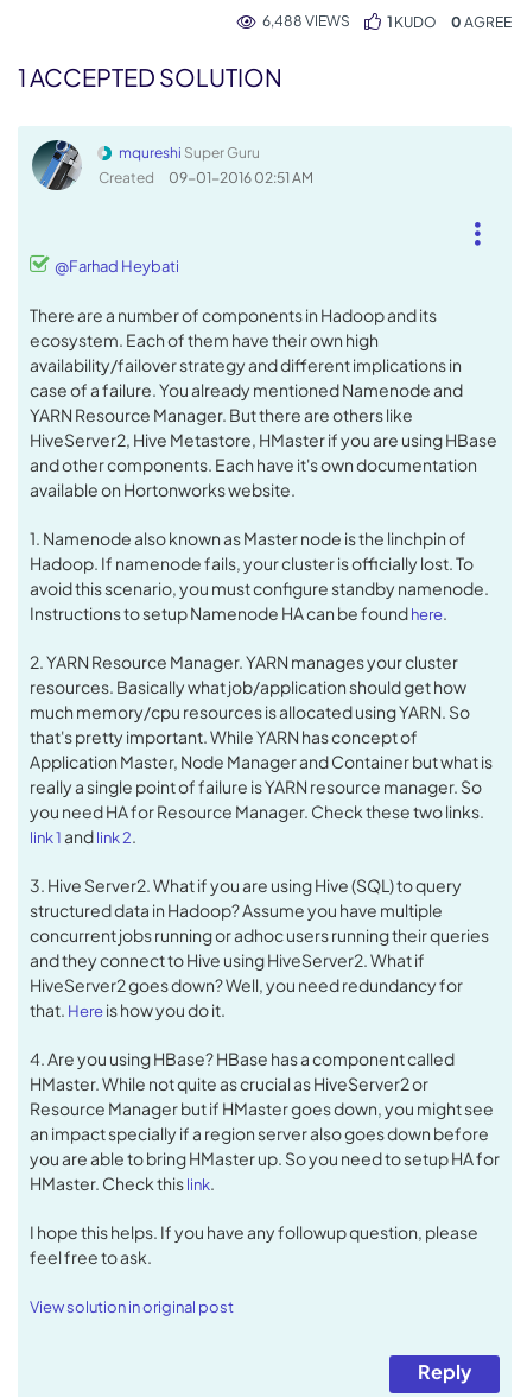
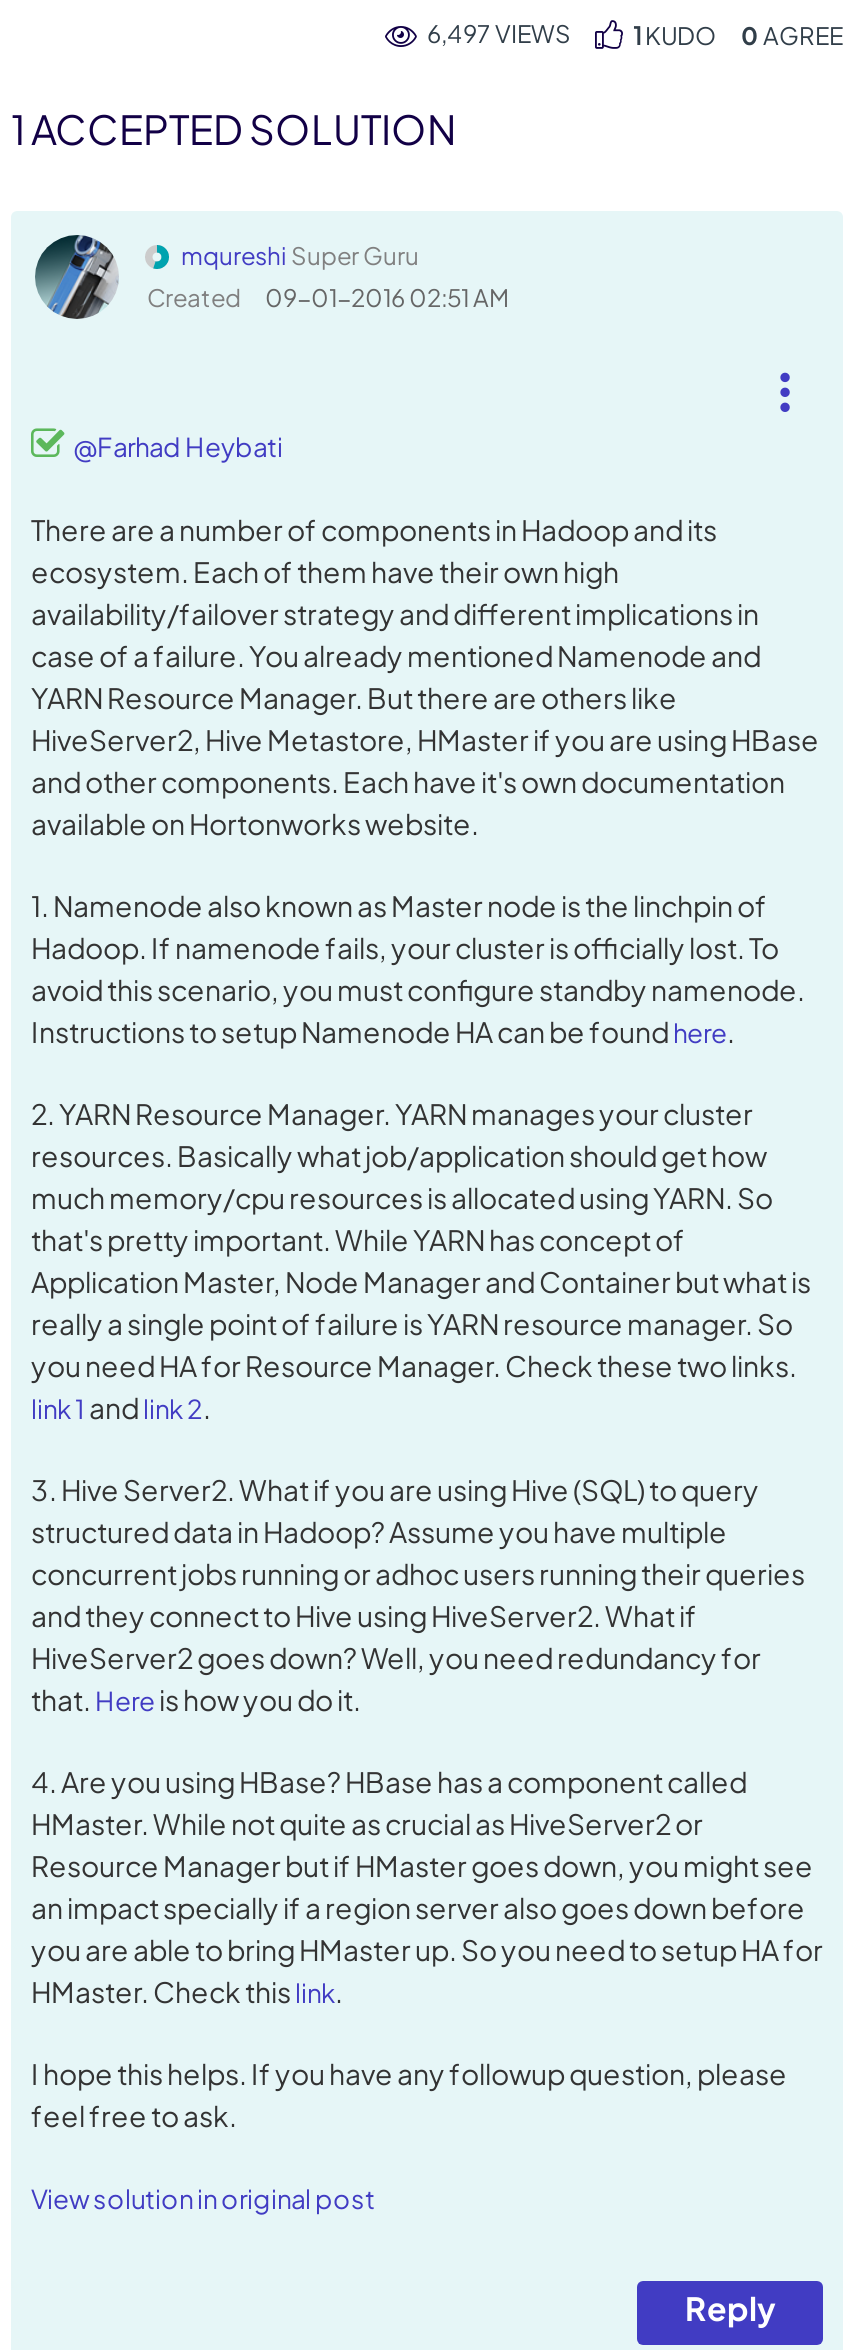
- 6,488 VIEWS
+ 6,497 VIEWS
